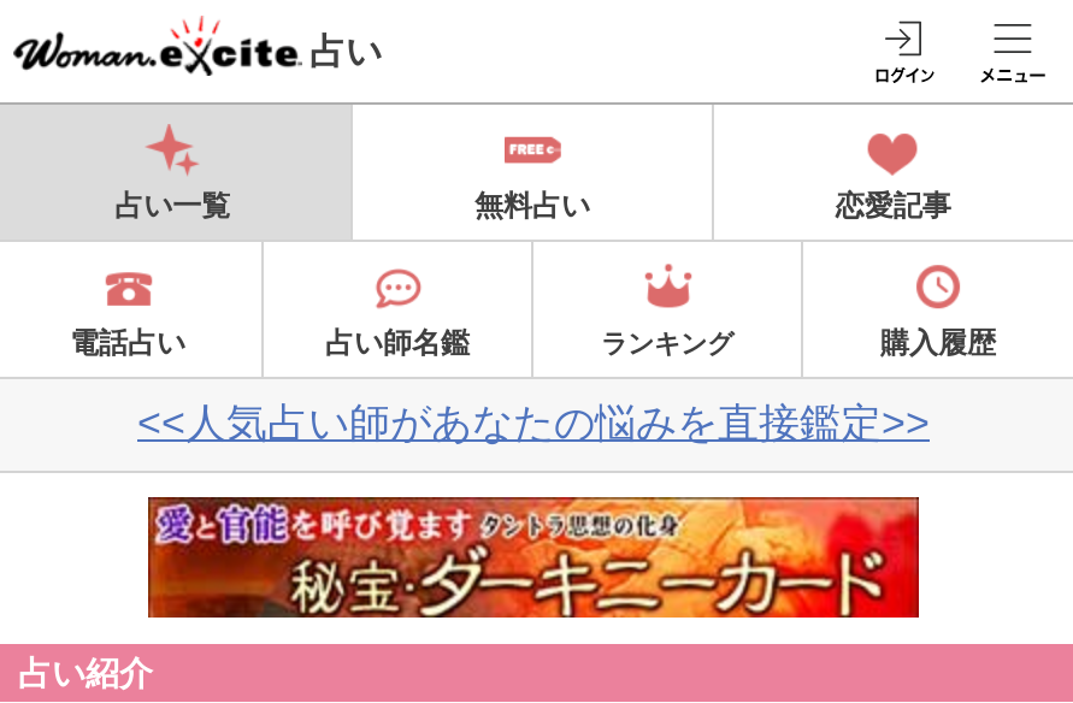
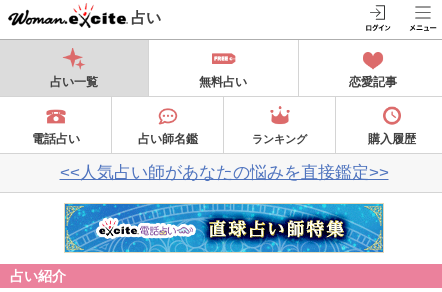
- [image]
+ [image]
